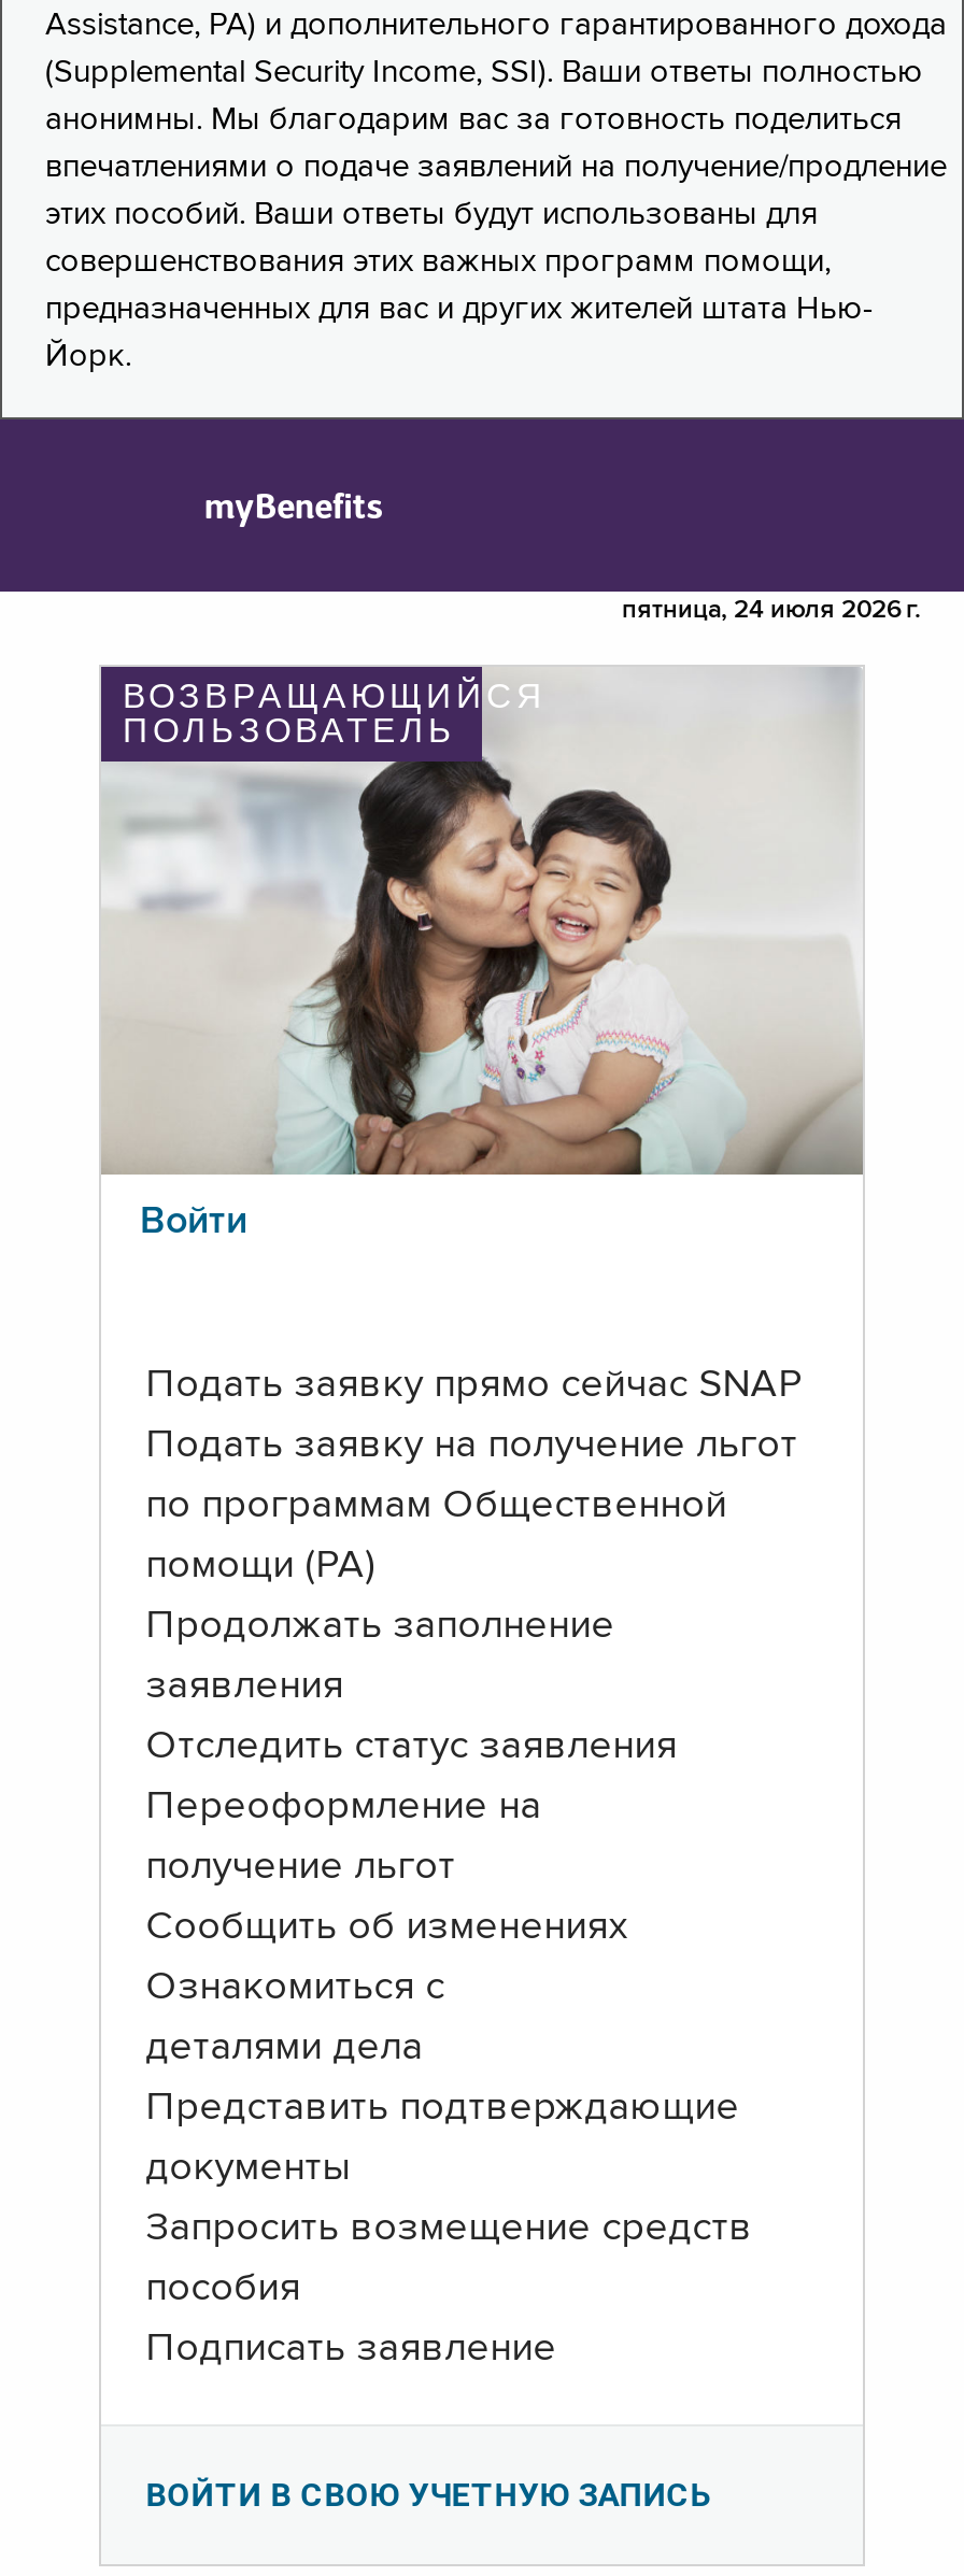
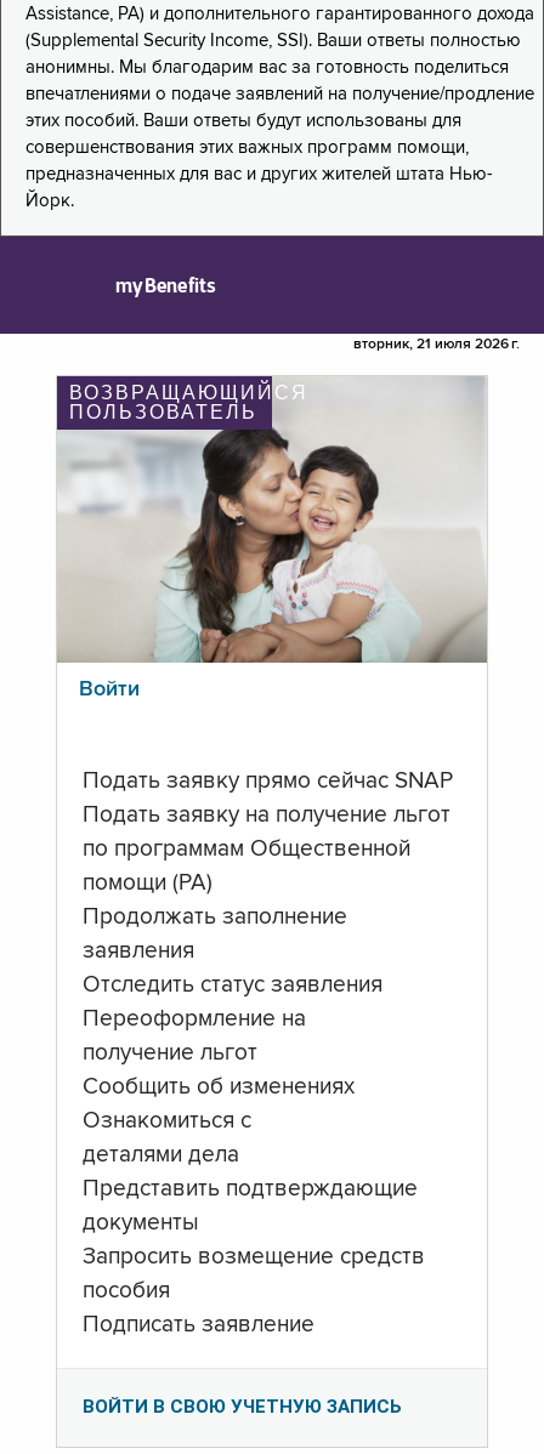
- пятница, 24 июля 2026 г.
+ вторник, 21 июля 2026 г.
